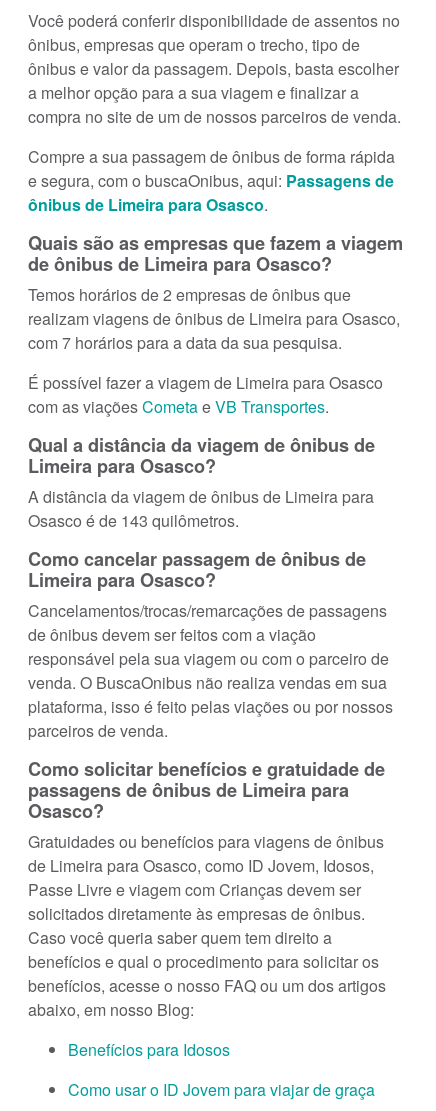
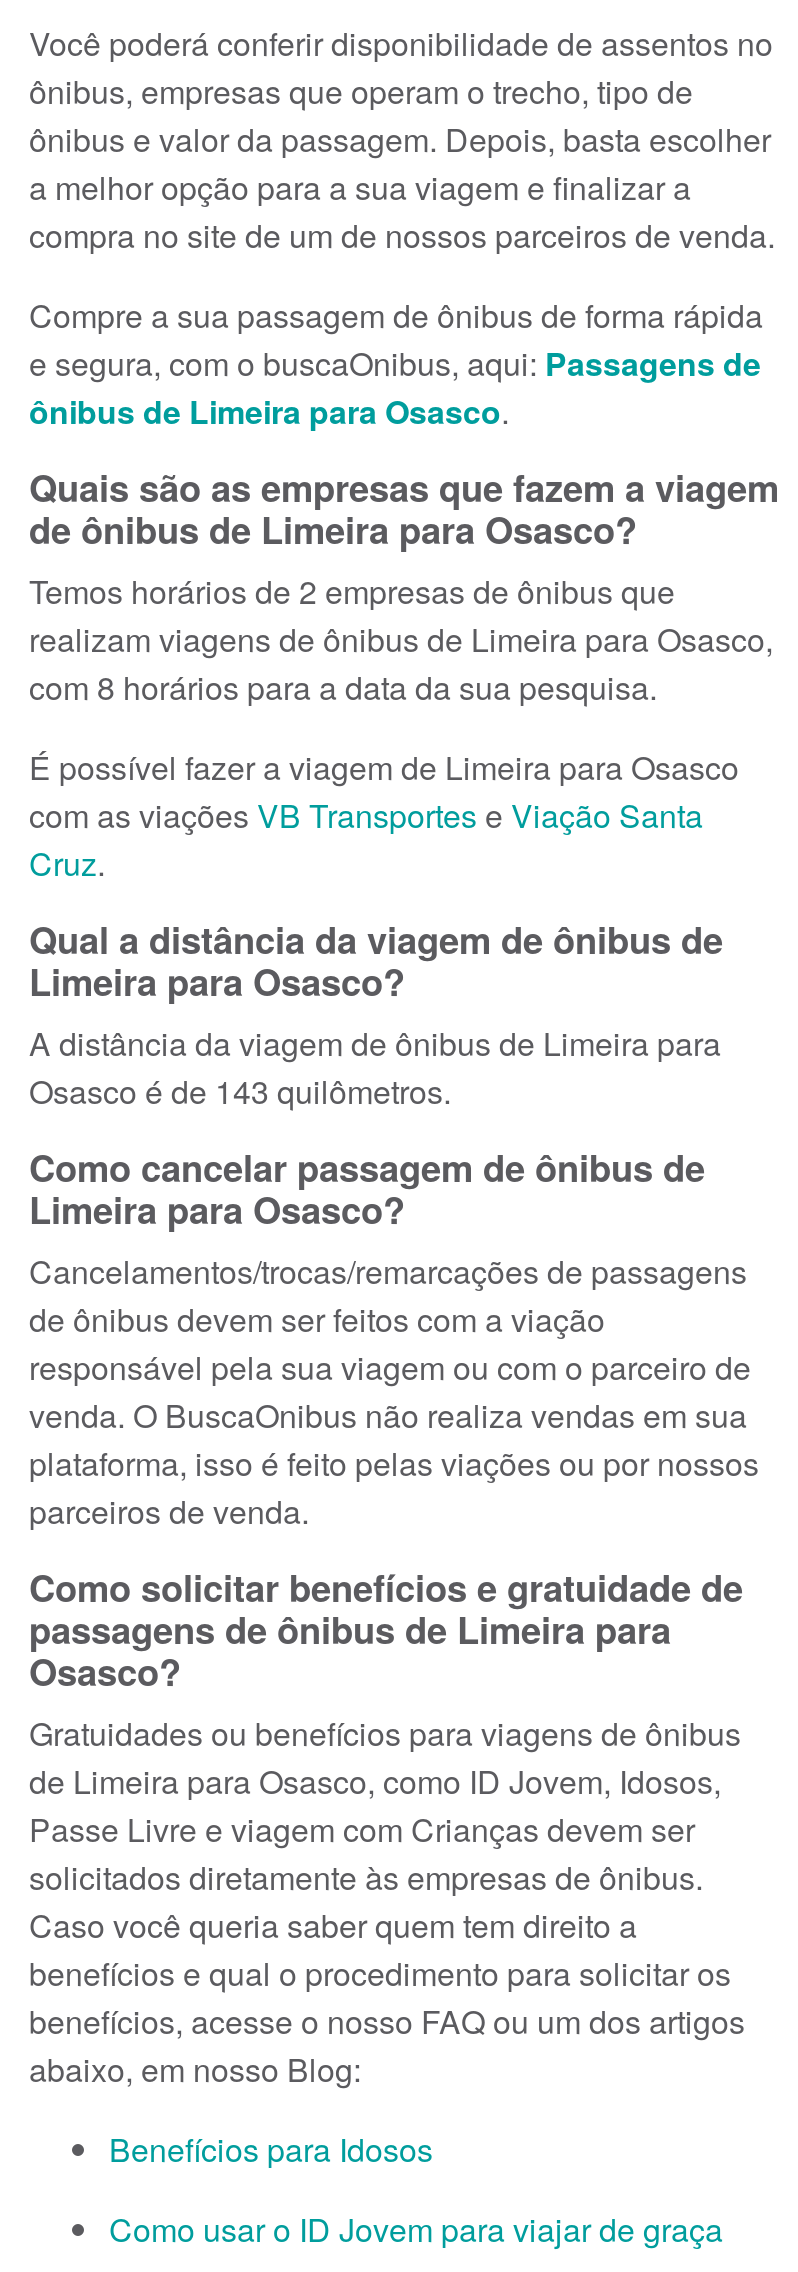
- com 7 horários para a data da sua pesquisa.
+ com 8 horários para a data da sua pesquisa.

- com as viações Cometa e VB Transportes.
+ com as viações VB Transportes e Viação Santa
+ Cruz.
